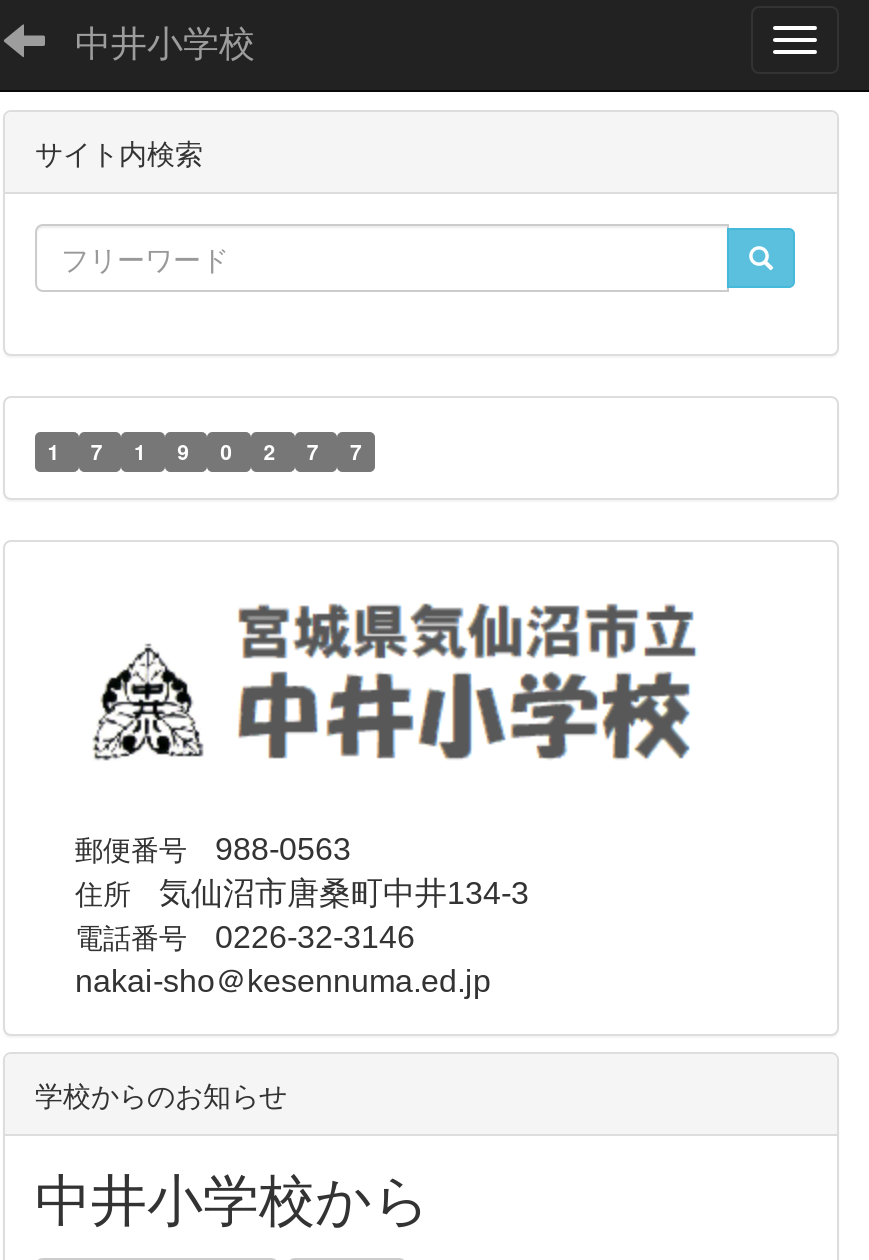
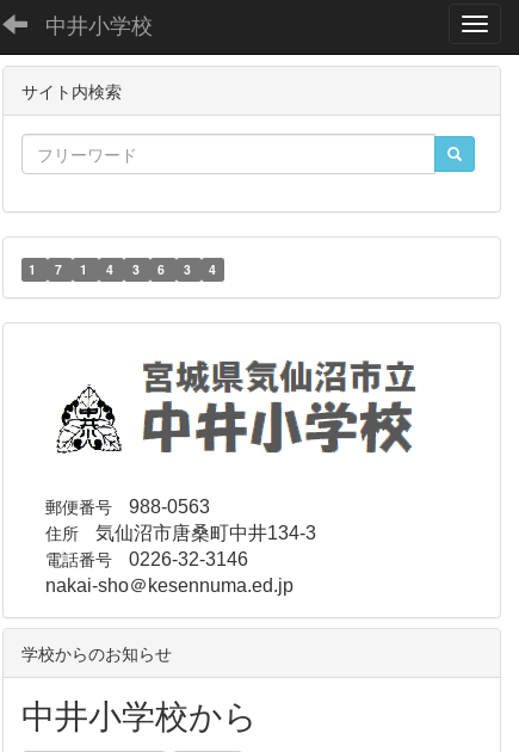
- 9
+ 4

- 0
+ 3

- 2
+ 6

- 7
+ 3

- 7
+ 4
